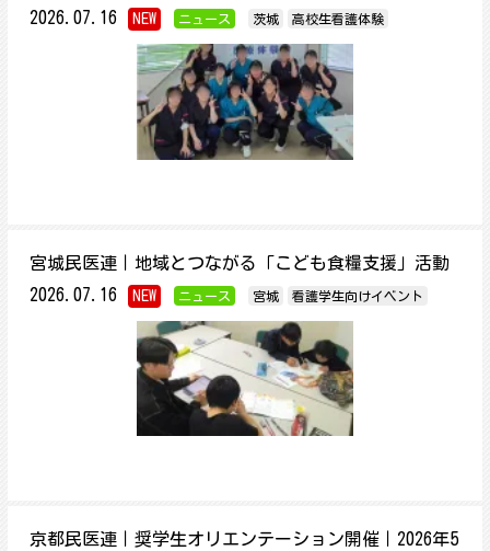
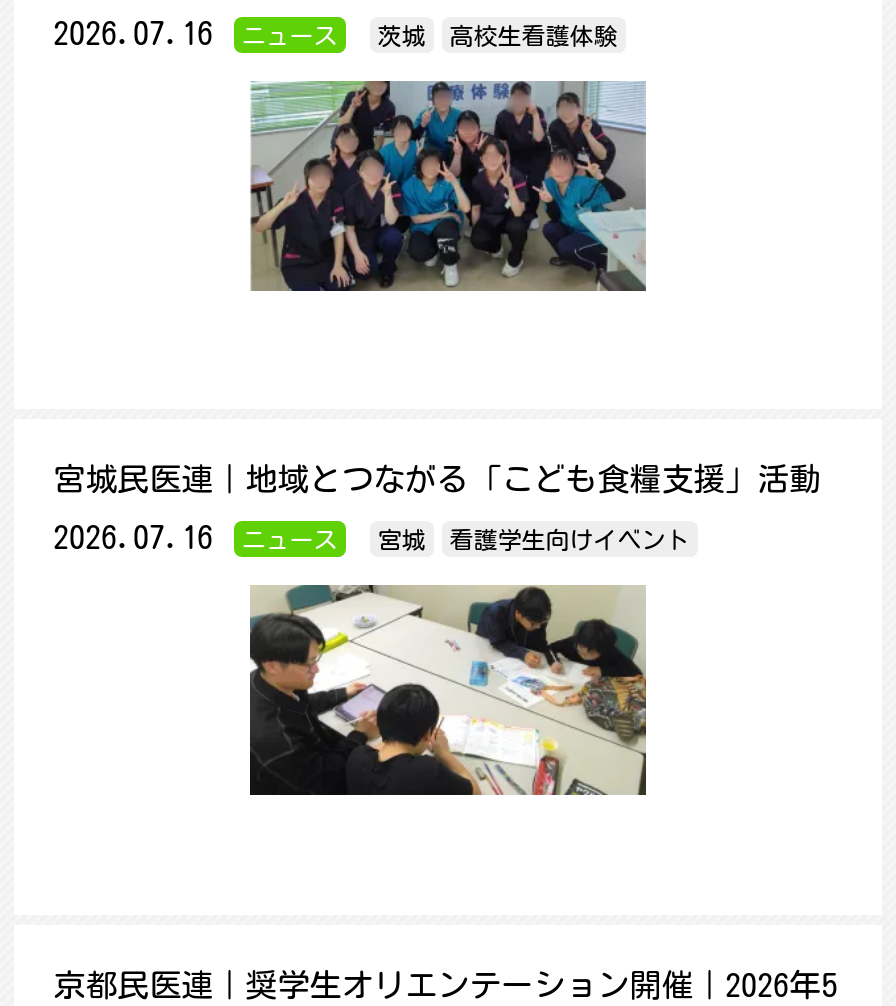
- NEW

- NEW
